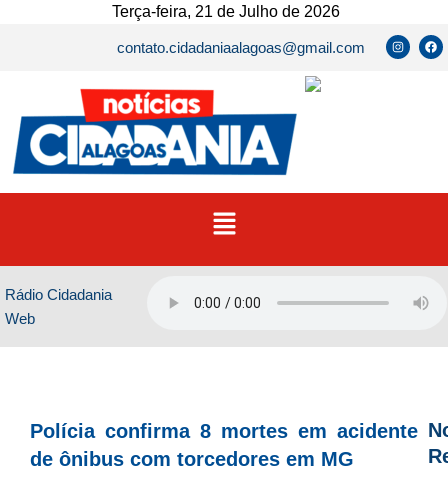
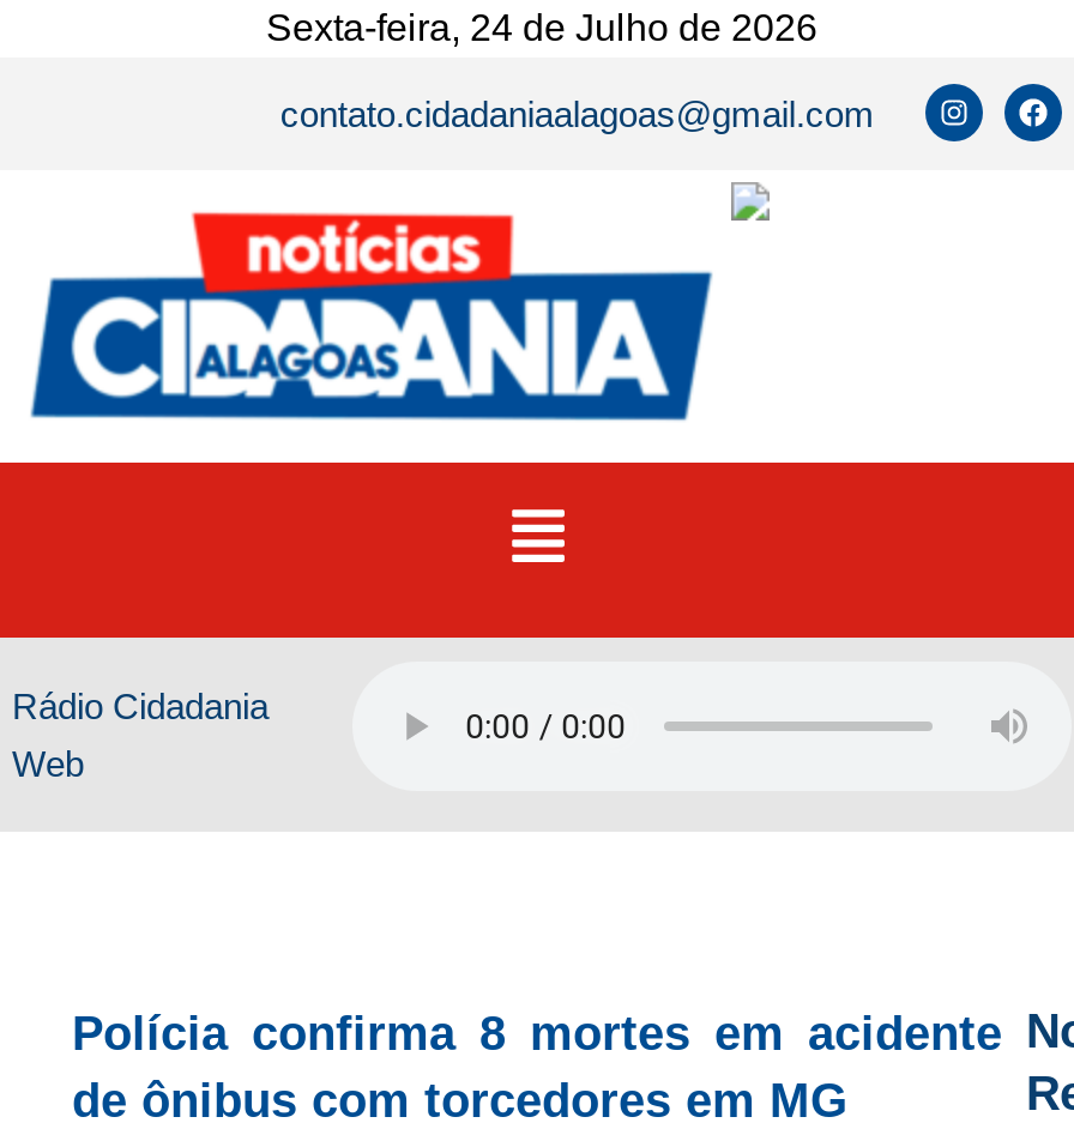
- Terça-feira, 21 de Julho de 2026
+ Sexta-feira, 24 de Julho de 2026
